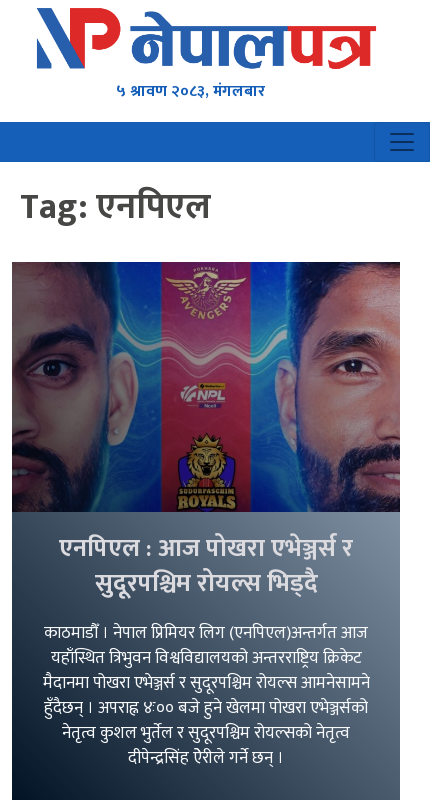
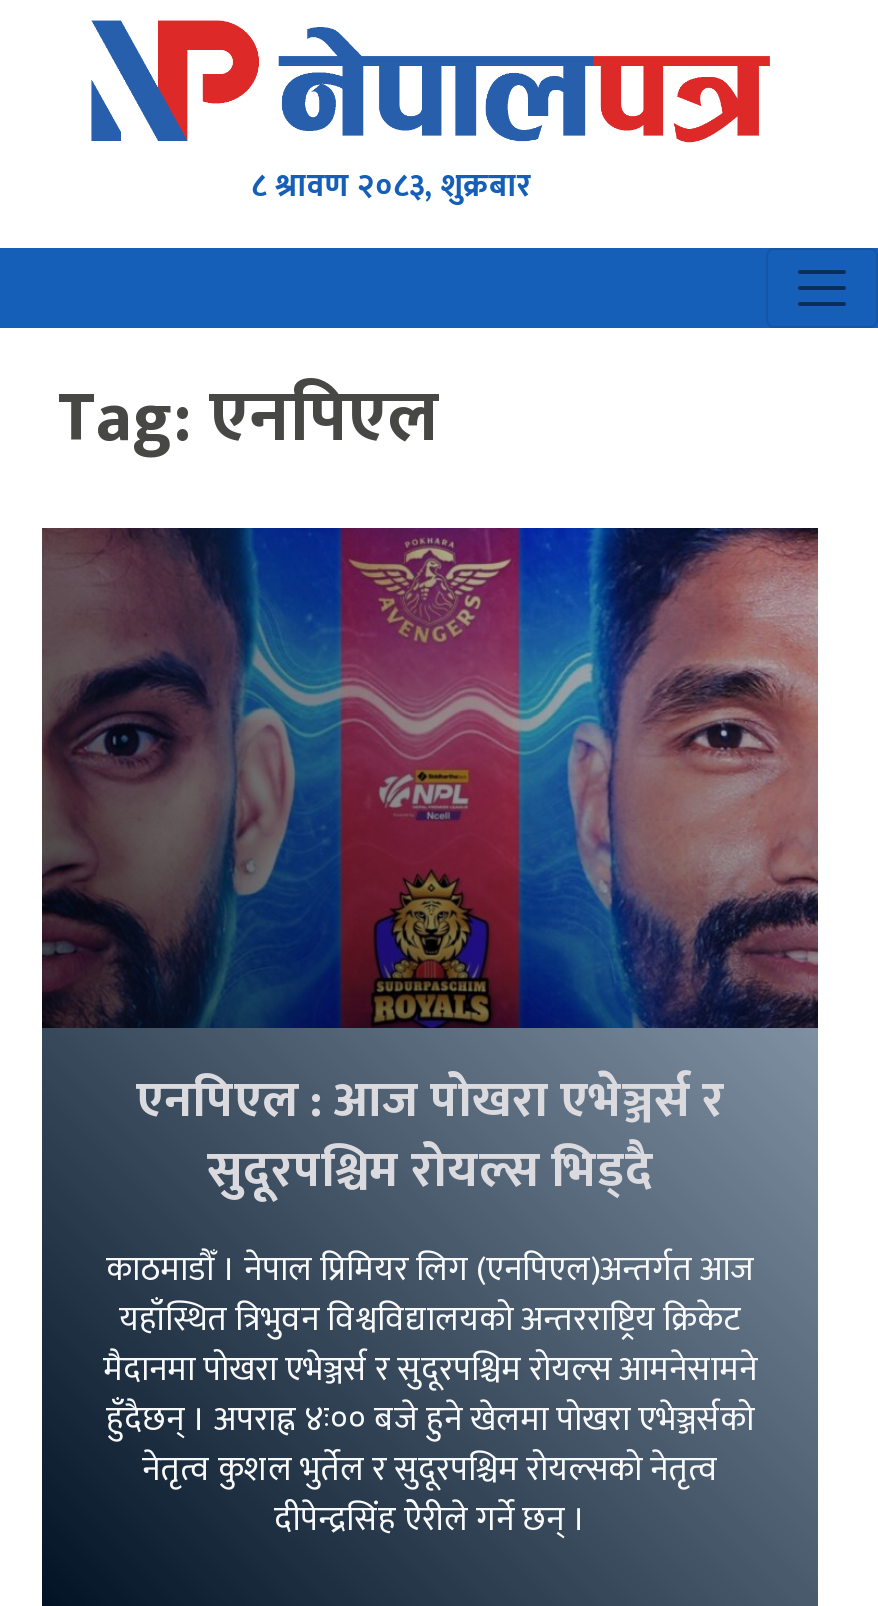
- ५ श्रावण २०८३, मंगलबार
+ ८ श्रावण २०८३, शुक्रबार
